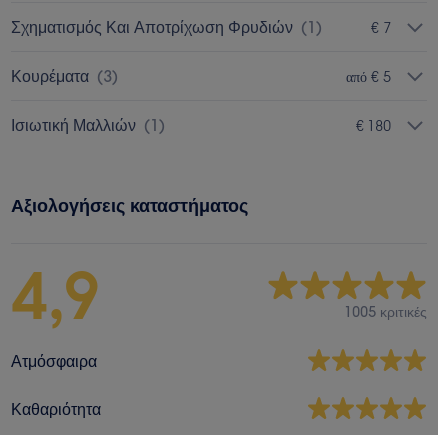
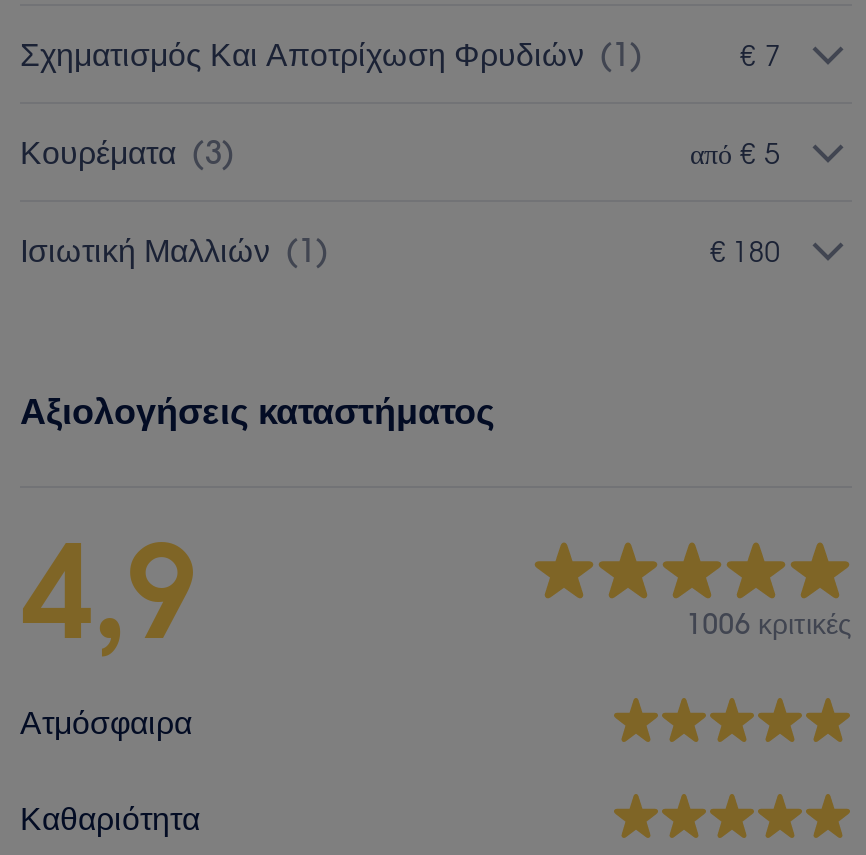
- 1005 κριτικές
+ 1006 κριτικές
